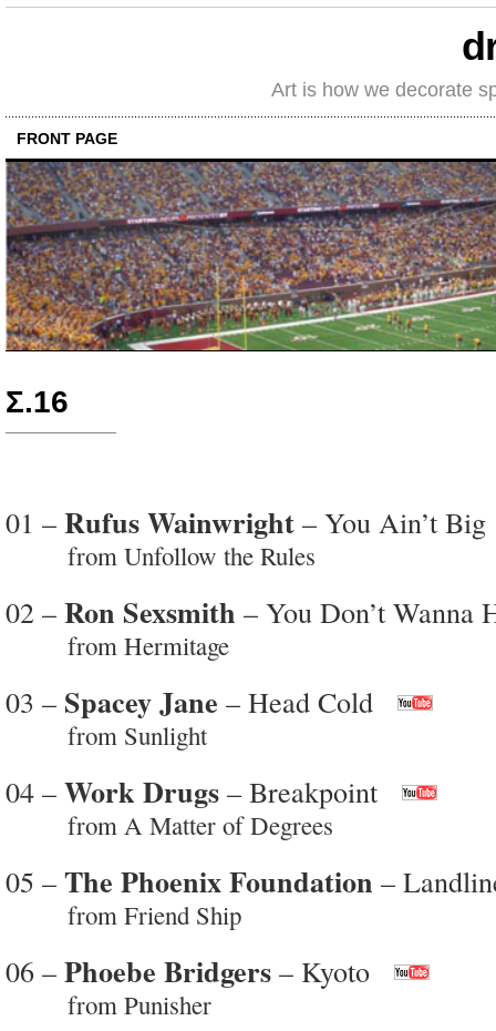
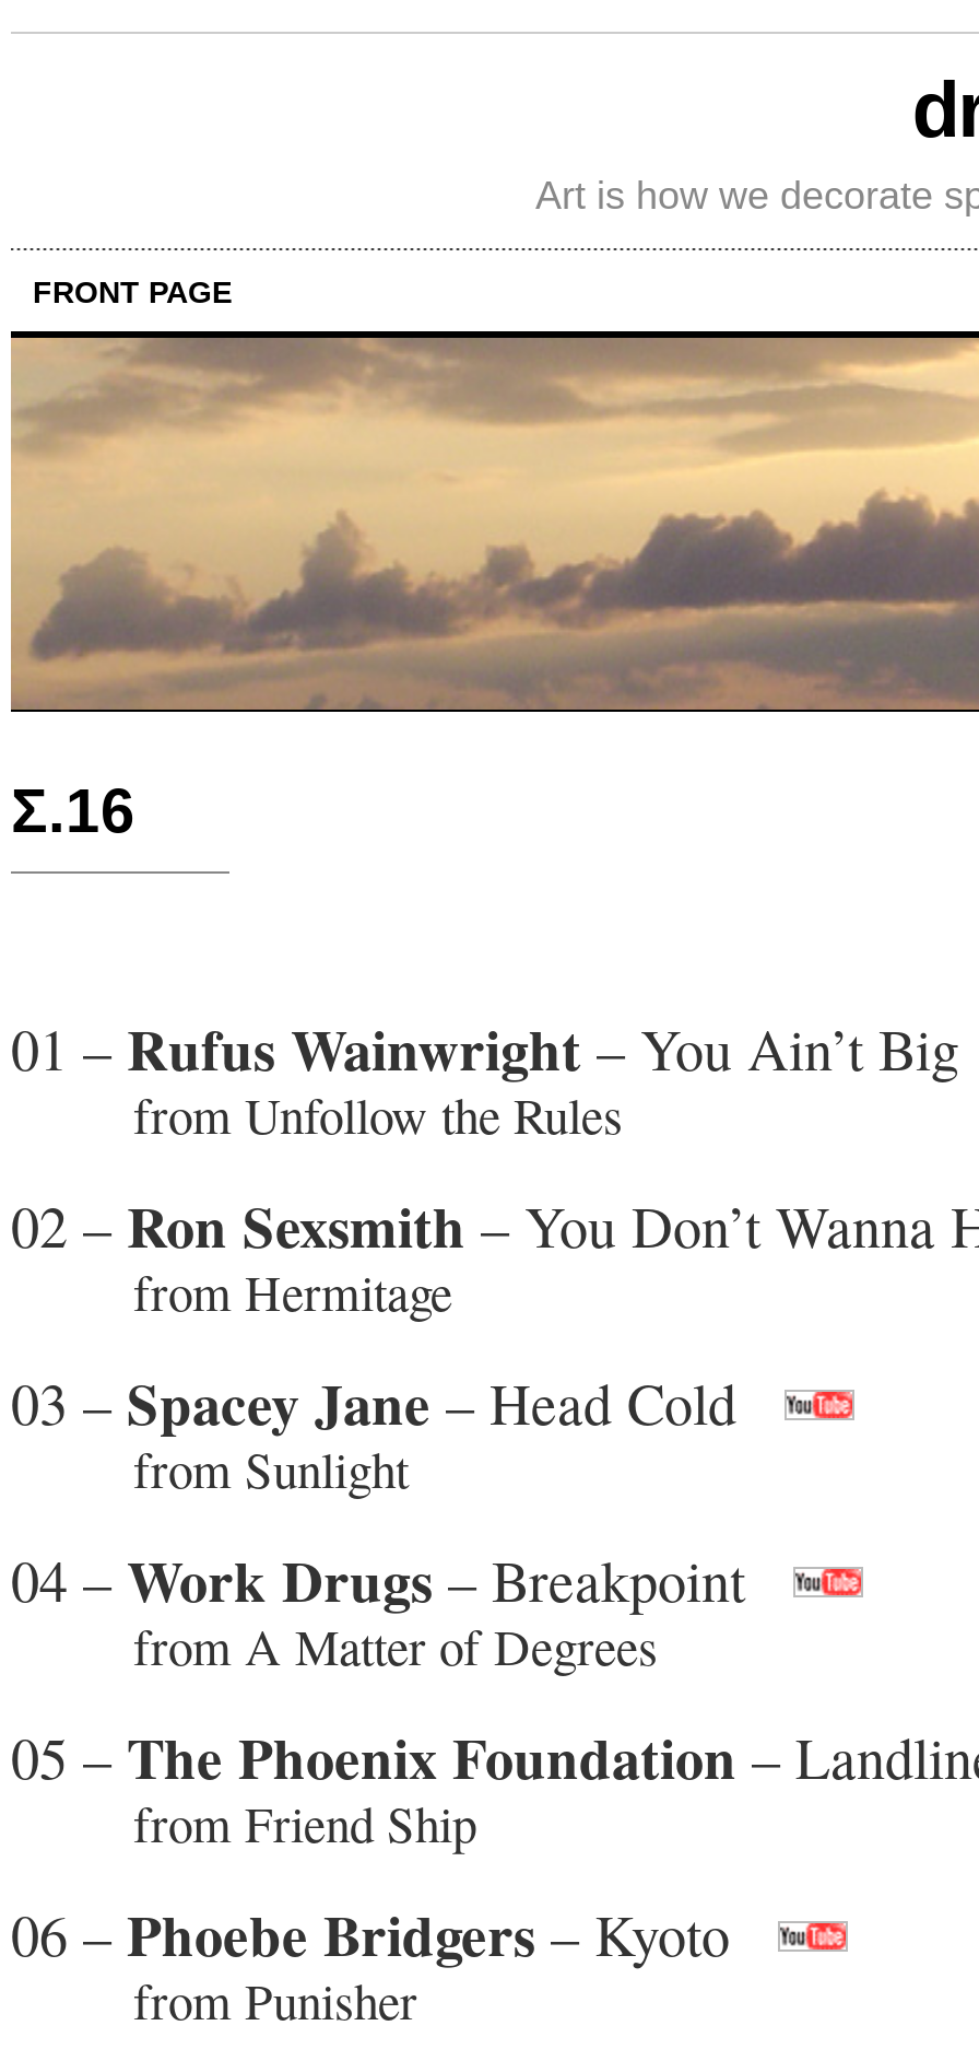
- [image]
+ [image]
